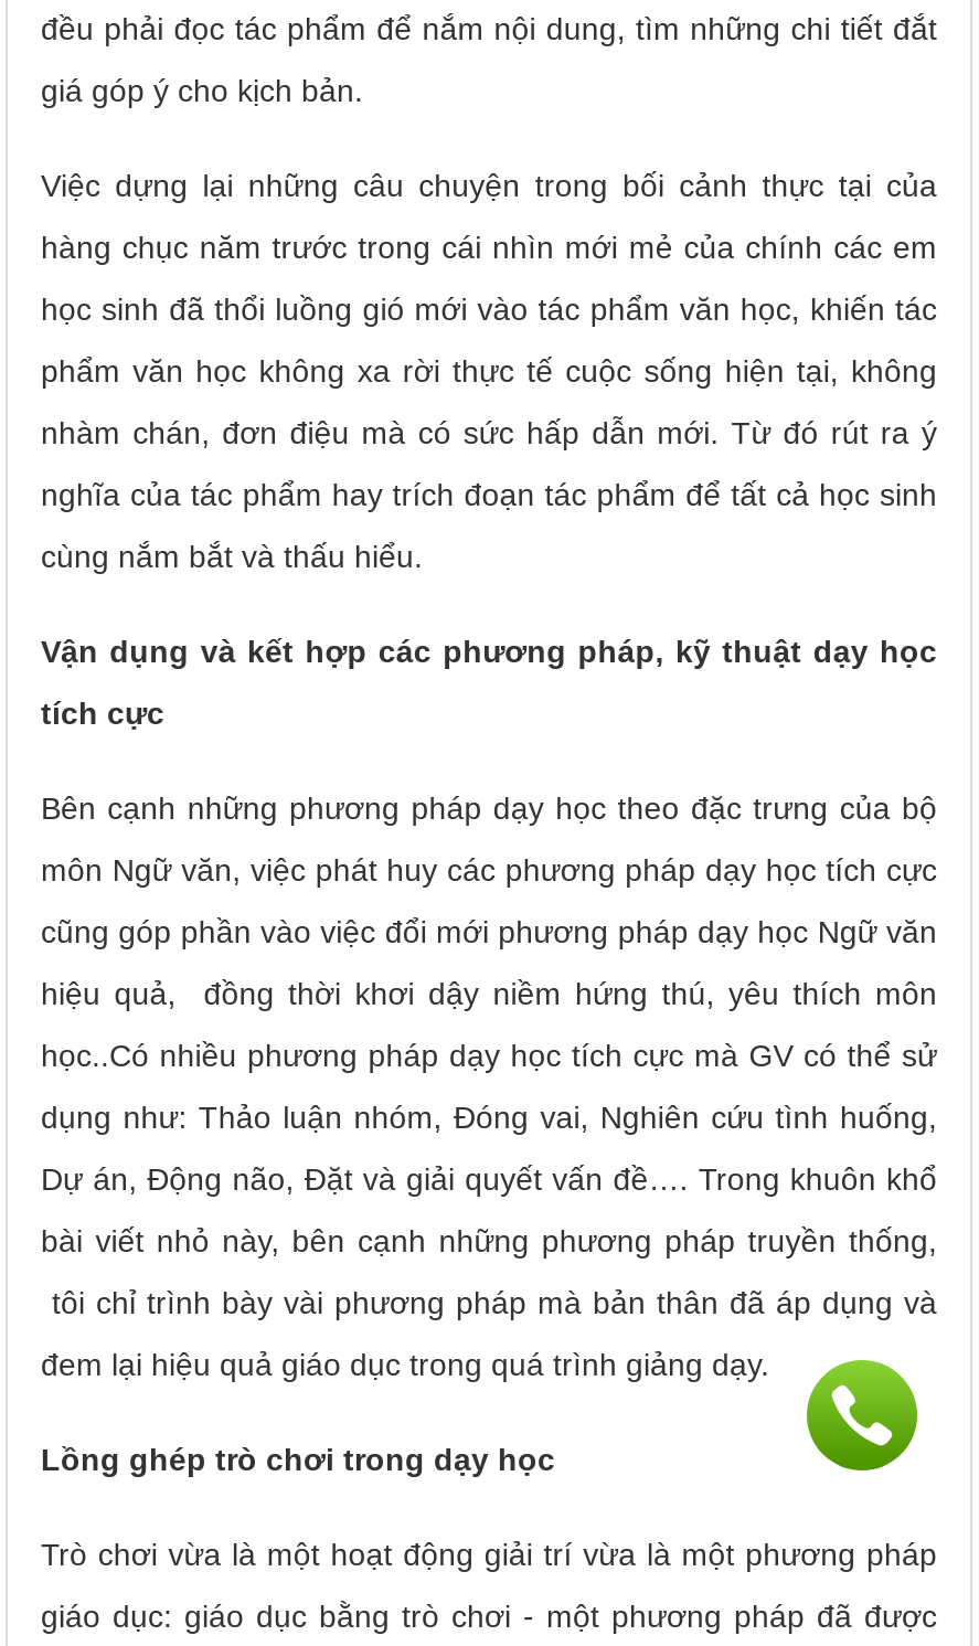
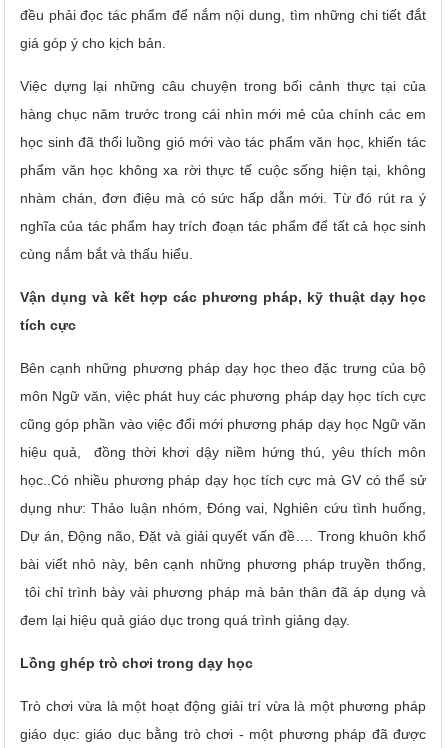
- [image]
